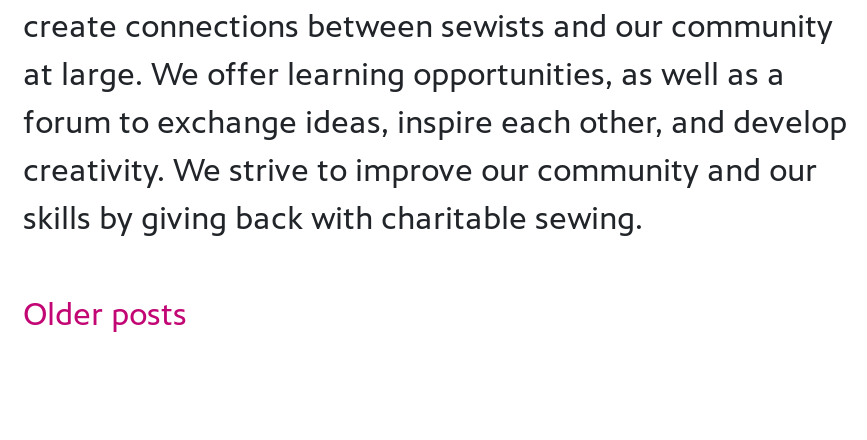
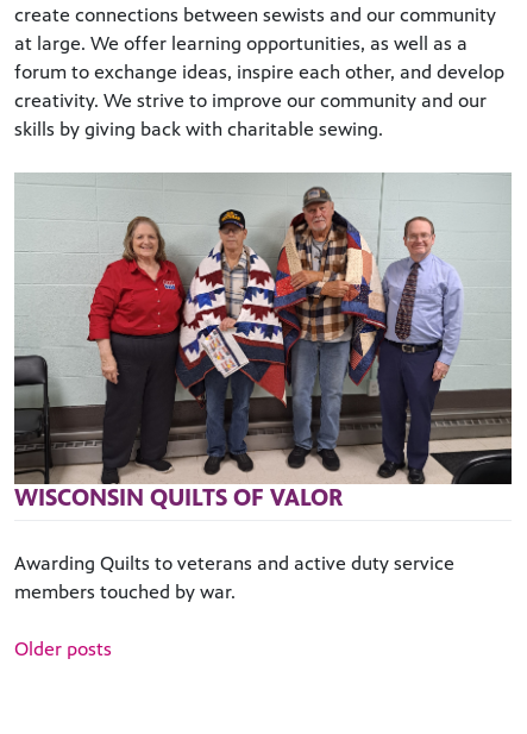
+ [image]
+ WISCONSIN QUILTS OF VALOR
+ Awarding Quilts to veterans and active duty service
+ members touched by war.
